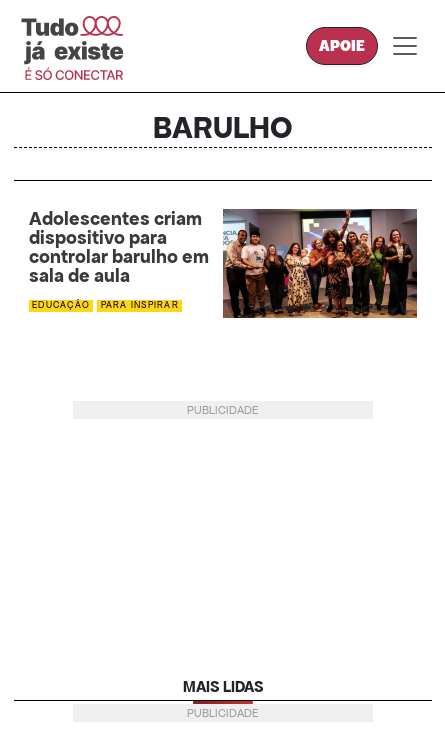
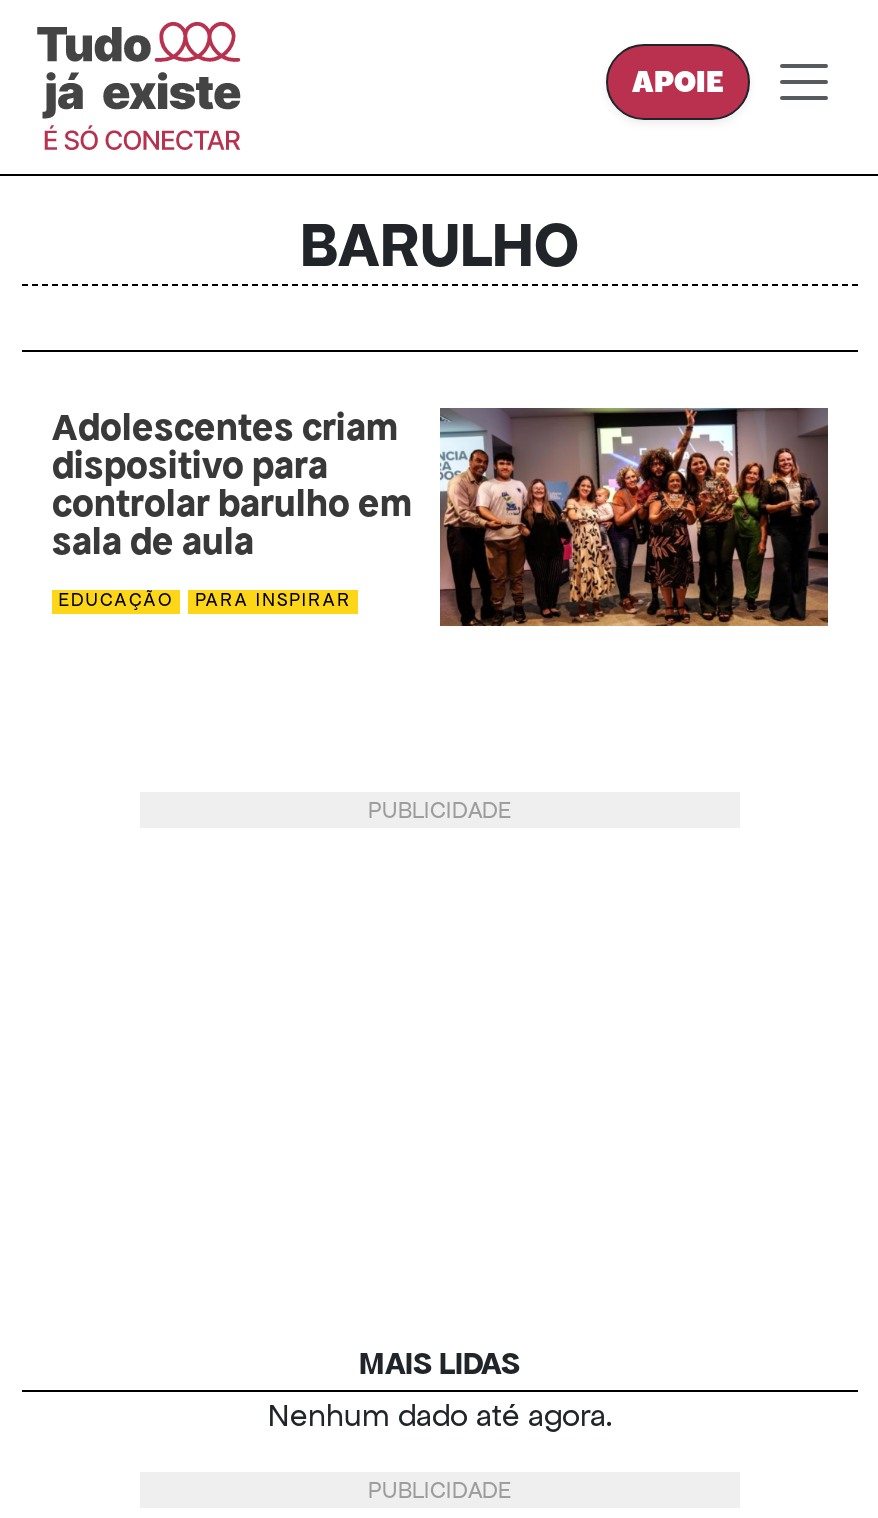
+ Nenhum dado até agora.
